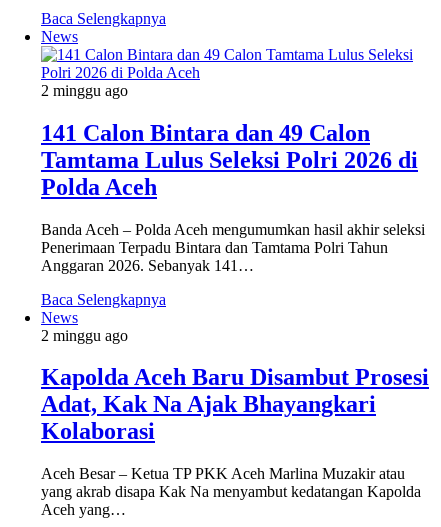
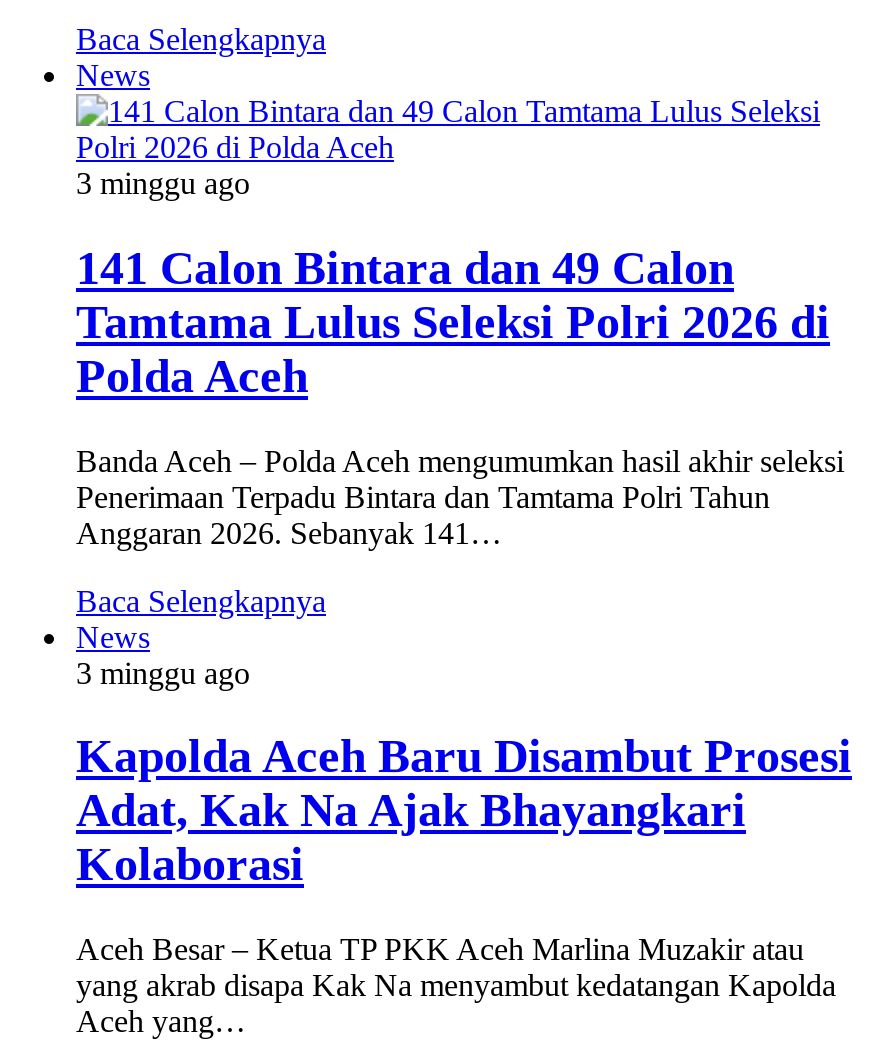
- 2 minggu ago
+ 3 minggu ago

- 2 minggu ago
+ 3 minggu ago
